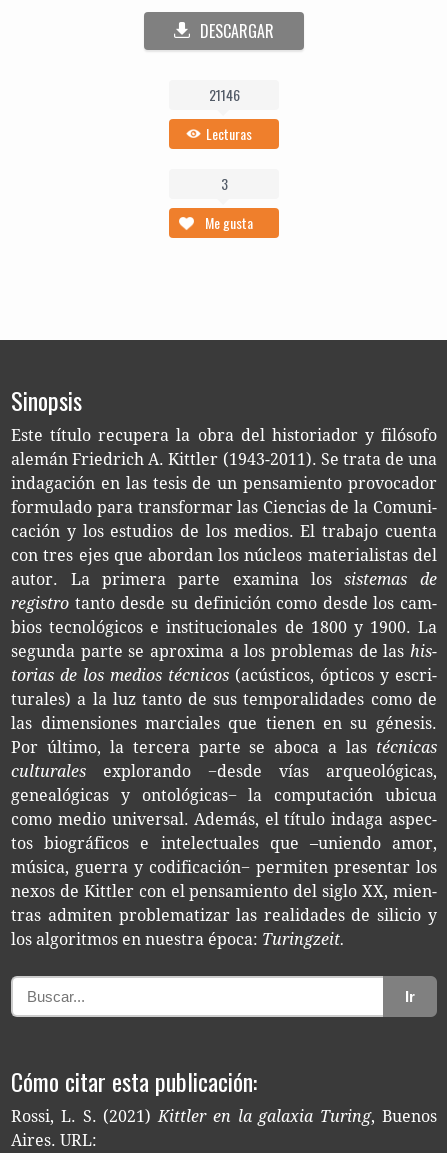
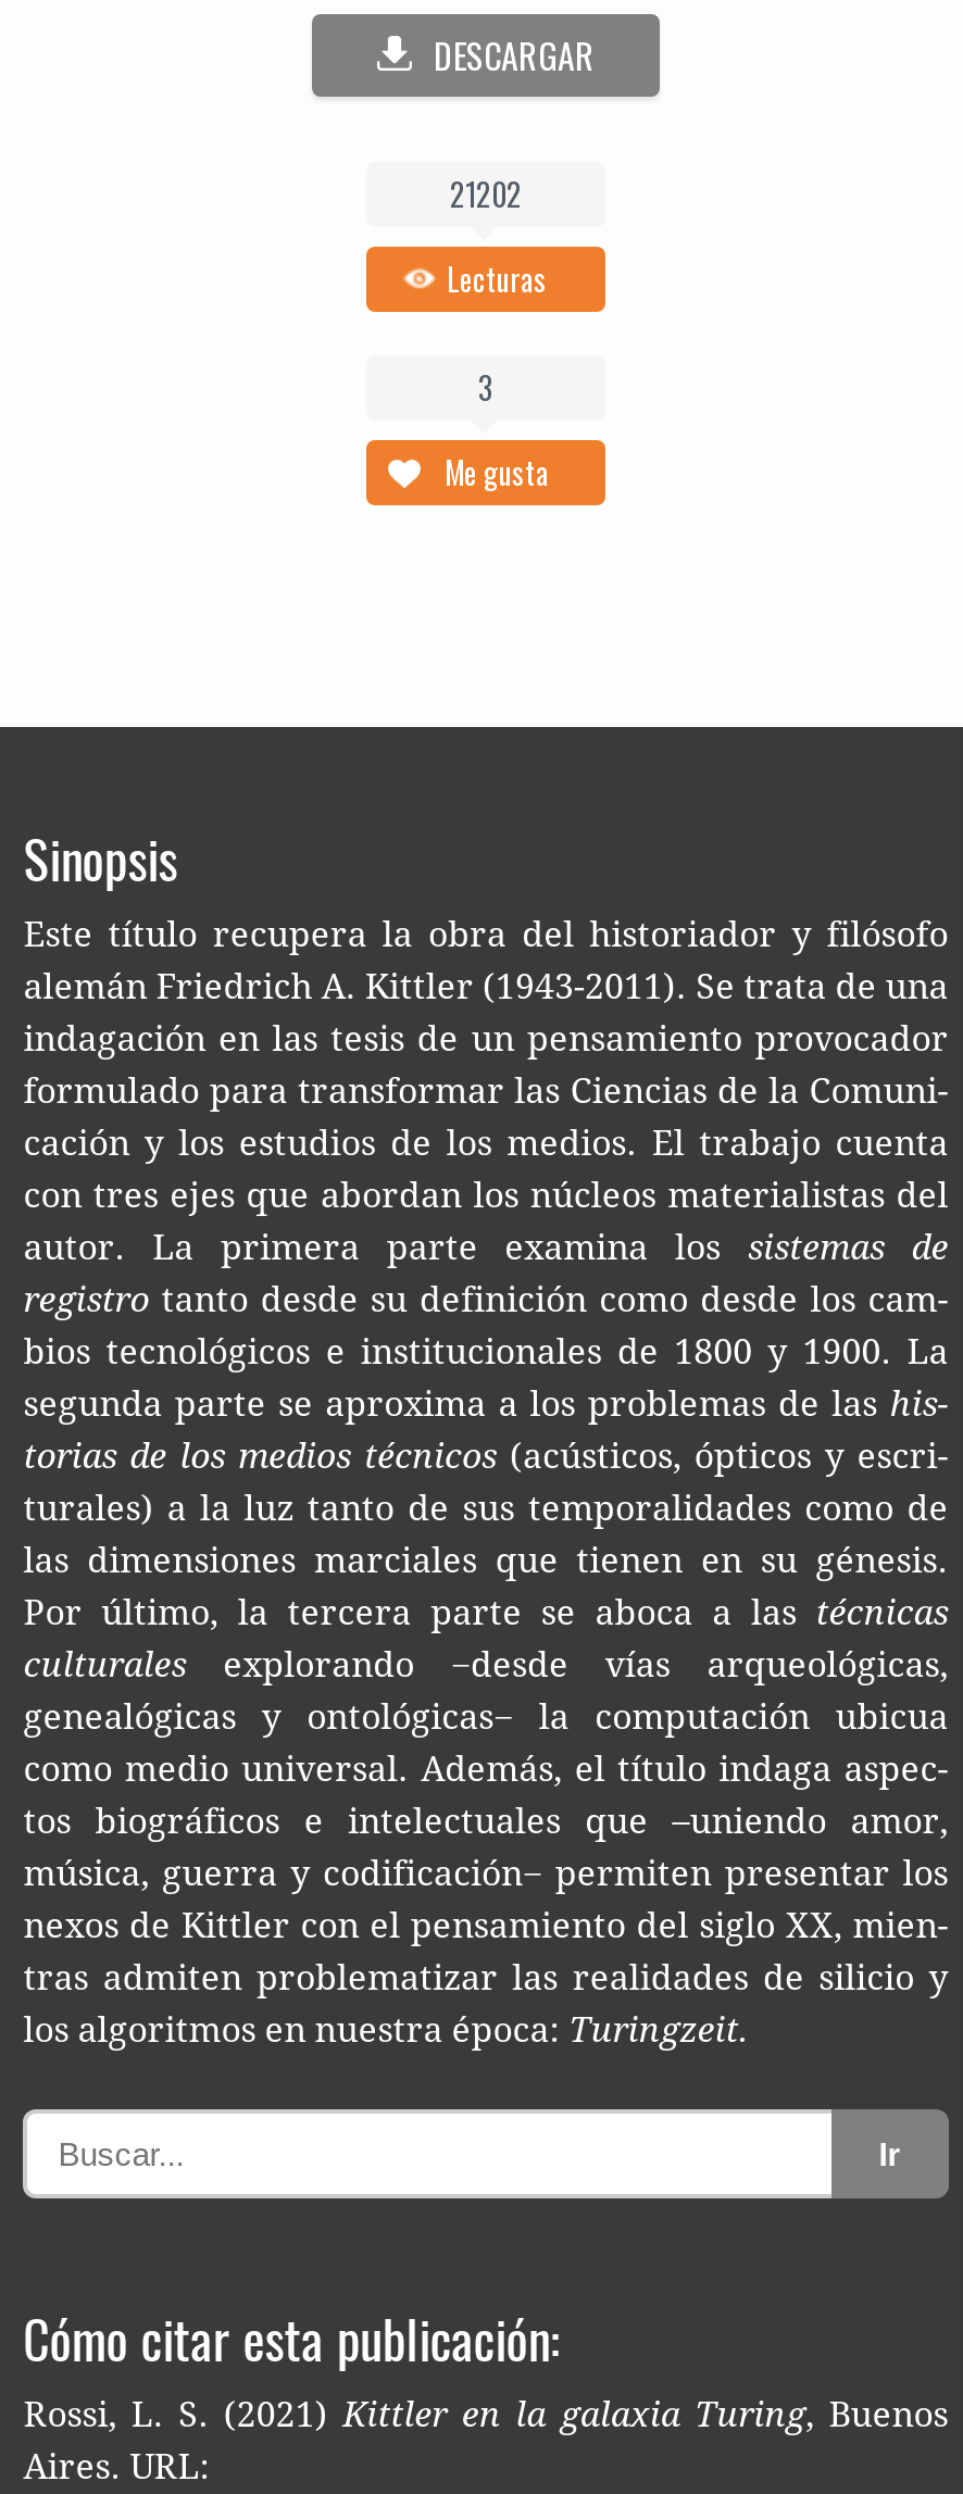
- 21146
+ 21202
